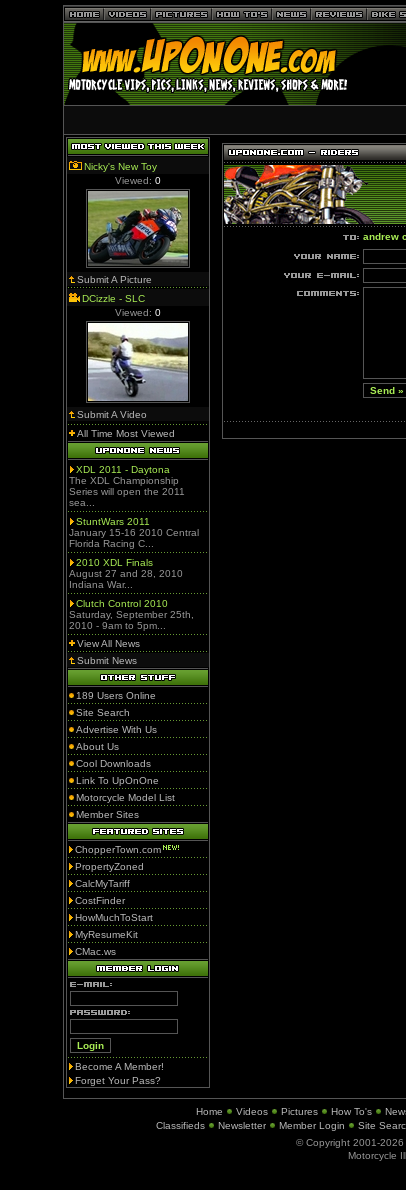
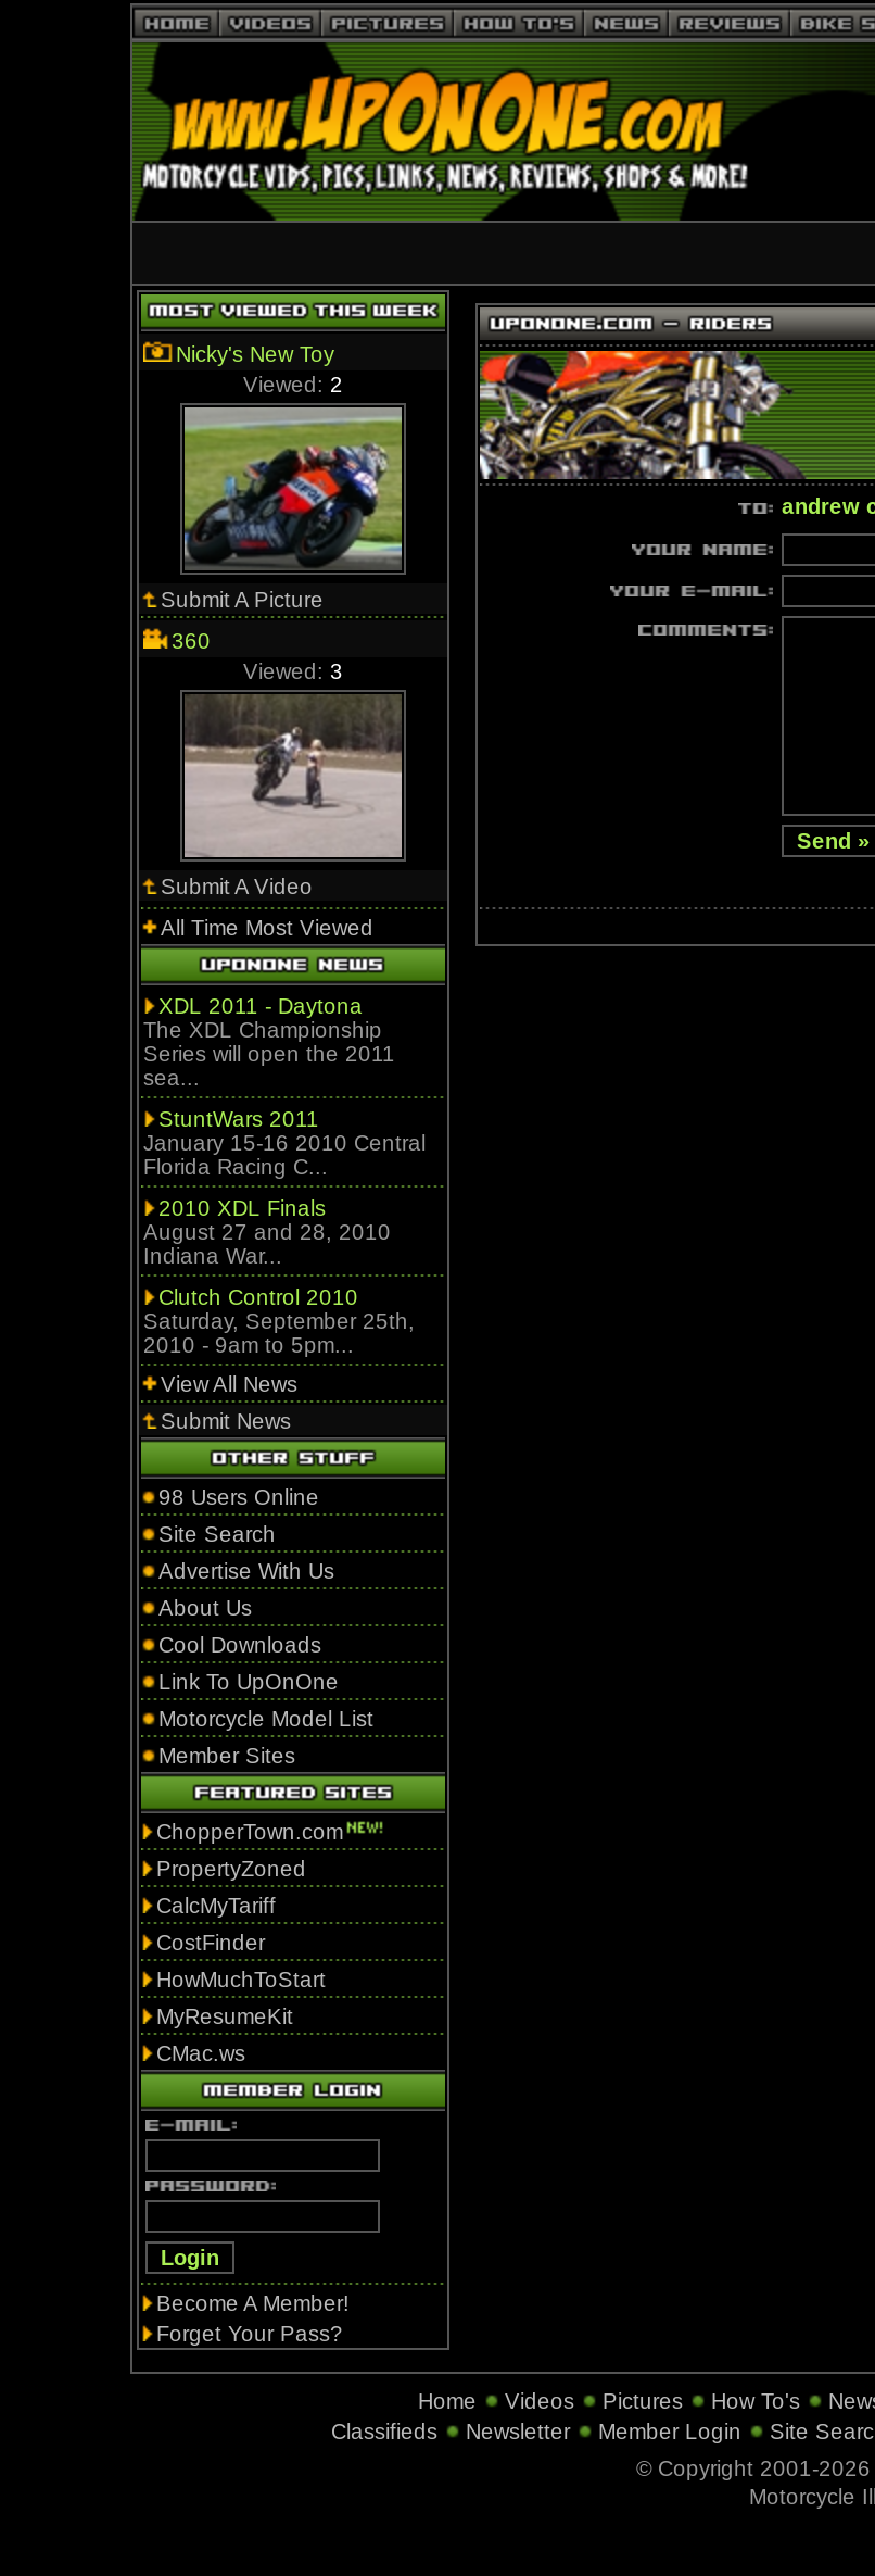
- Viewed: 0
+ Viewed: 2

- DCizzle - SLC
- Viewed: 0
+ 360
+ Viewed: 3

- [image]
+ [image]

- 189 Users Online
+ 98 Users Online
